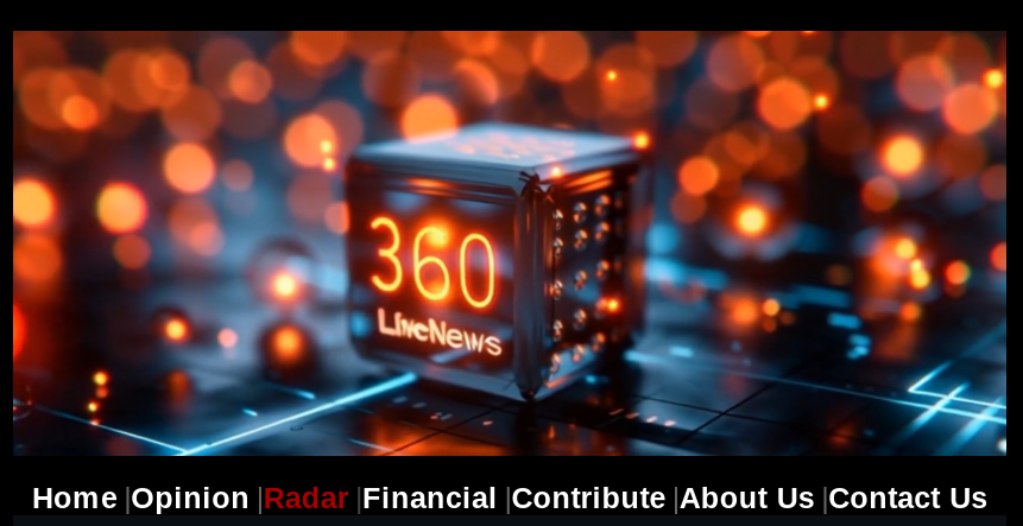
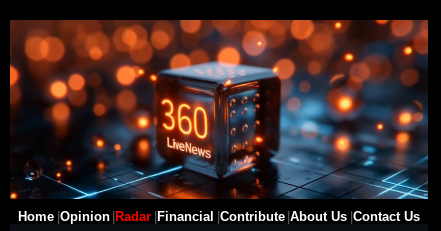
- [image]
+ [image]
